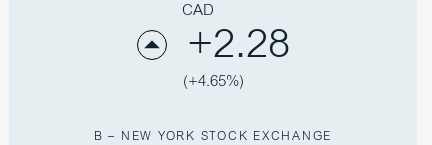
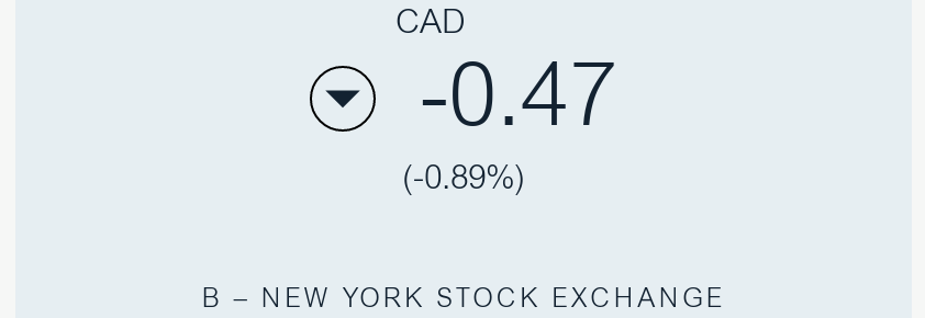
- [image]
- +2.28
+ [image]
+ -0.47

- (+4.65%)
+ (-0.89%)
